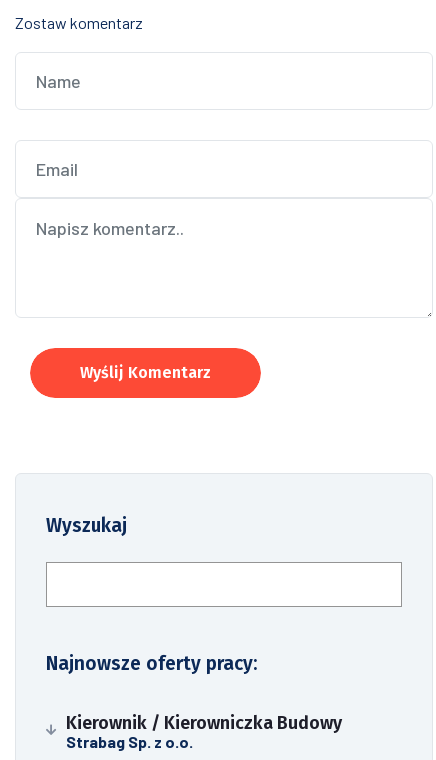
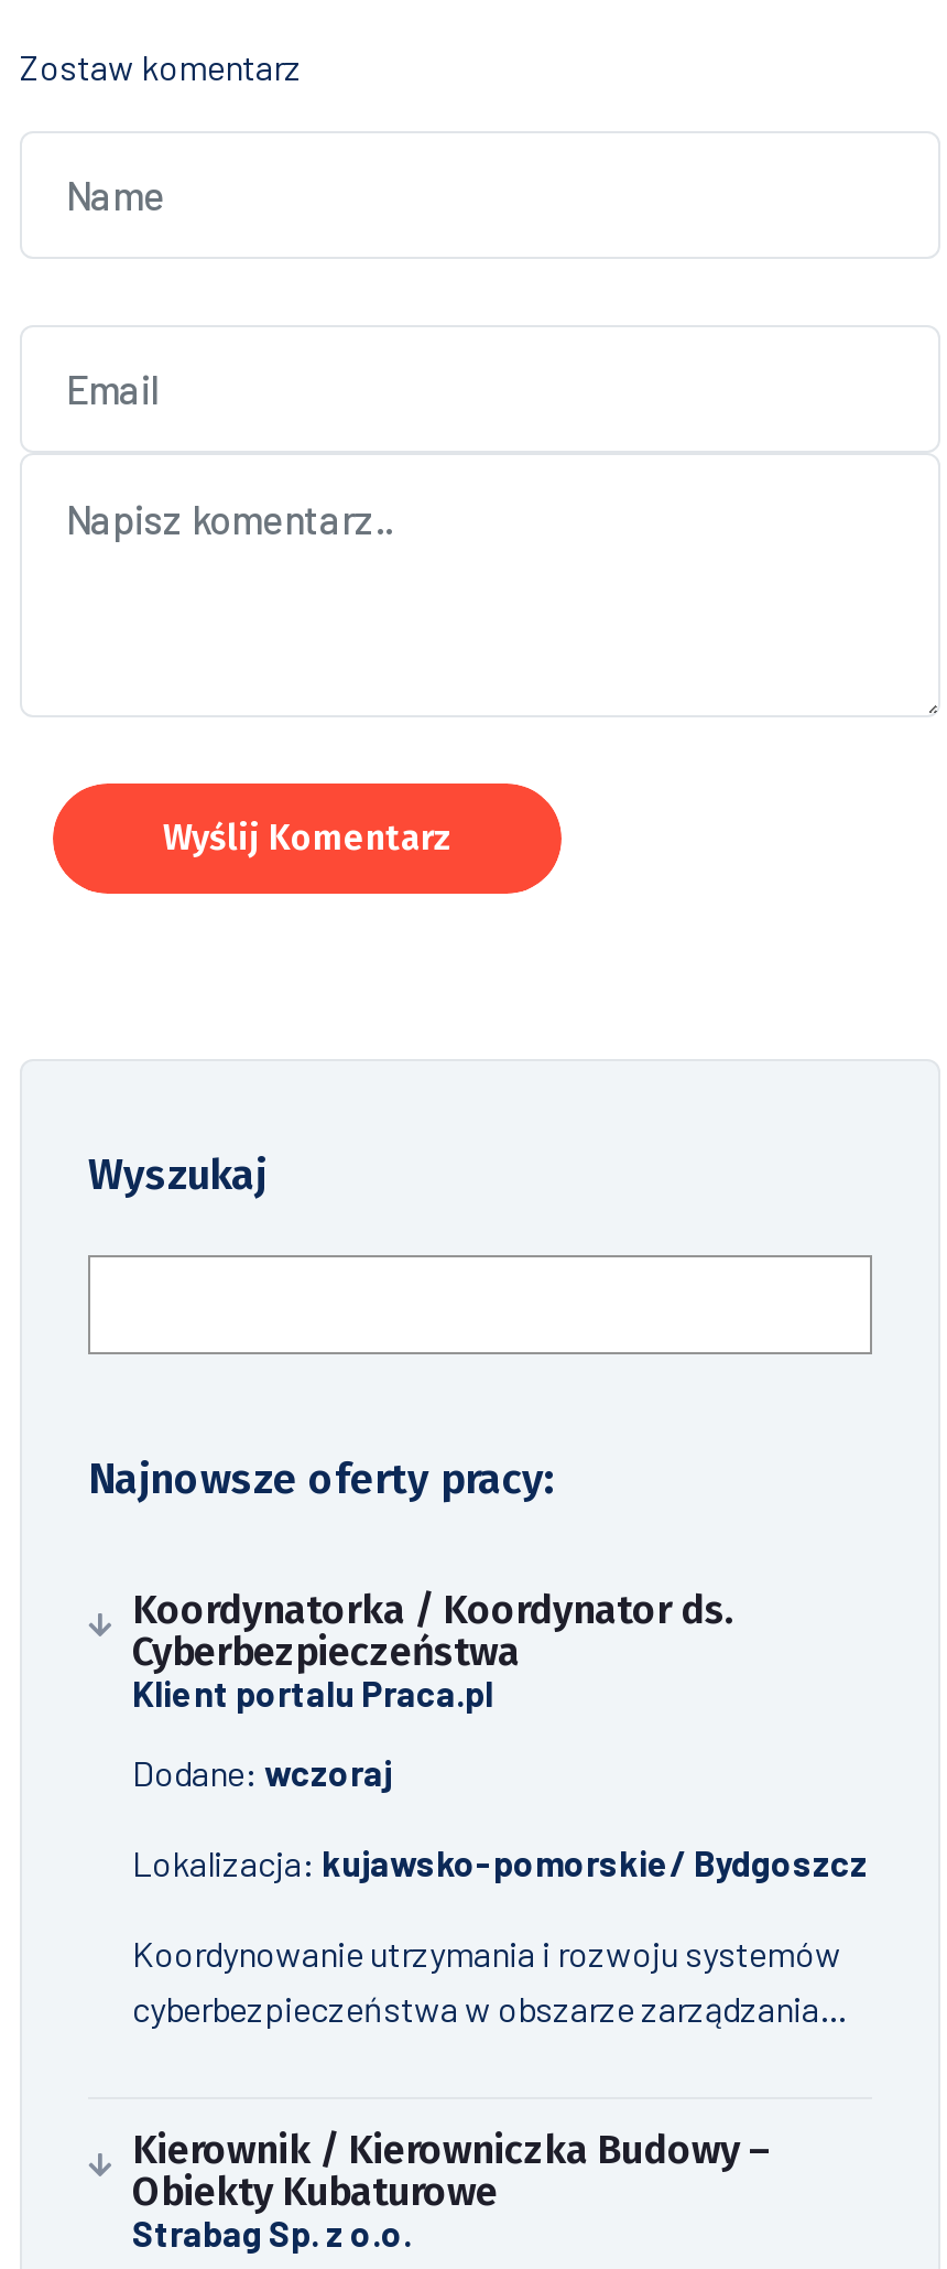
- Kierownik / Kierowniczka Budowy
+ Koordynatorka / Koordynator ds.
+ Cyberbezpieczeństwa
+ Klient portalu Praca.pl
+ Dodane: wczoraj
+ Lokalizacja: kujawsko-pomorskie/ Bydgoszcz
+ Koordynowanie utrzymania i rozwoju systemów
+ cyberbezpieczeństwa w obszarze zarządzania...
+ Kierownik / Kierowniczka Budowy –
+ Obiekty Kubaturowe
